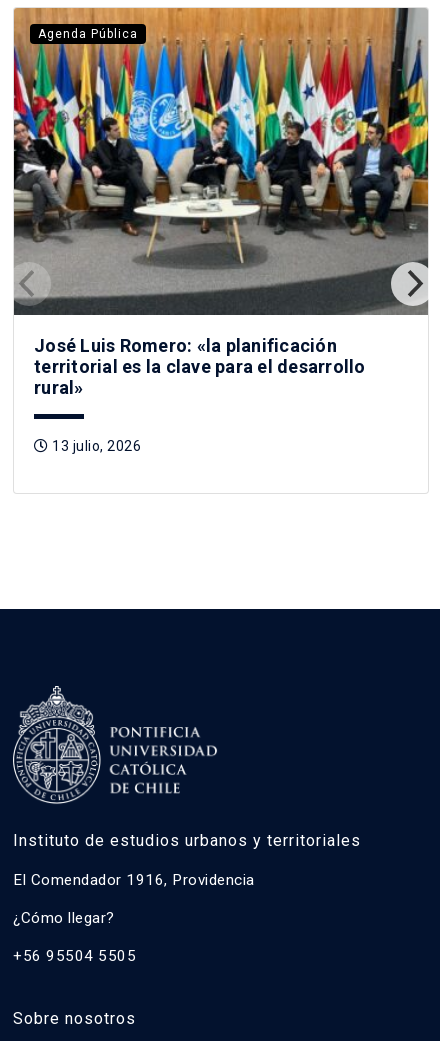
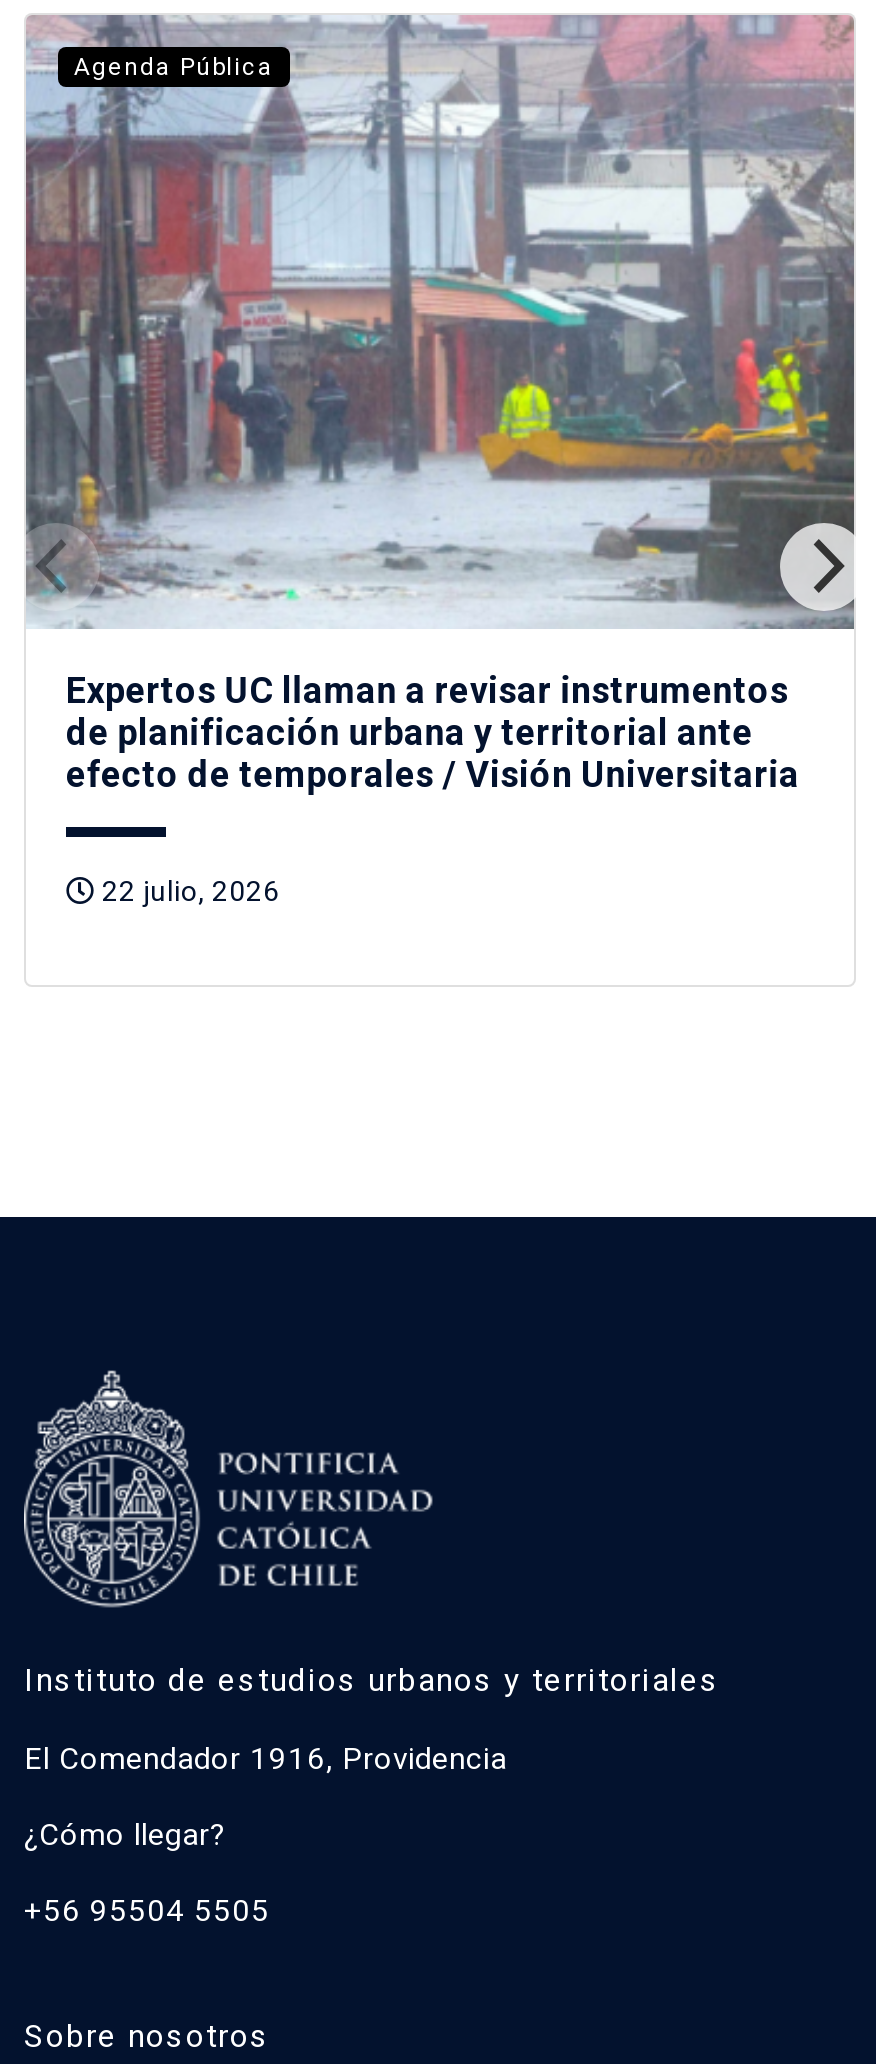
- [image]
- José Luis Romero: «la planificación
- territorial es la clave para el desarrollo
- rural»
+ [image]
+ Expertos UC llaman a revisar instrumentos
+ de planificación urbana y territorial ante
+ efecto de temporales / Visión Universitaria

- 13 julio, 2026
+ 22 julio, 2026
